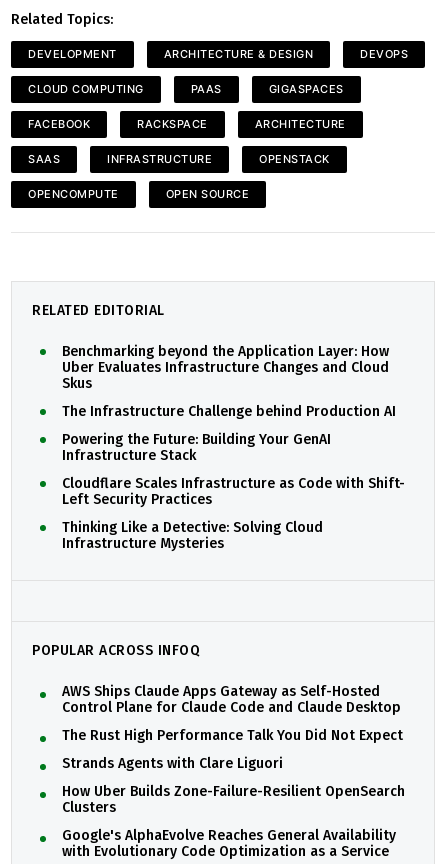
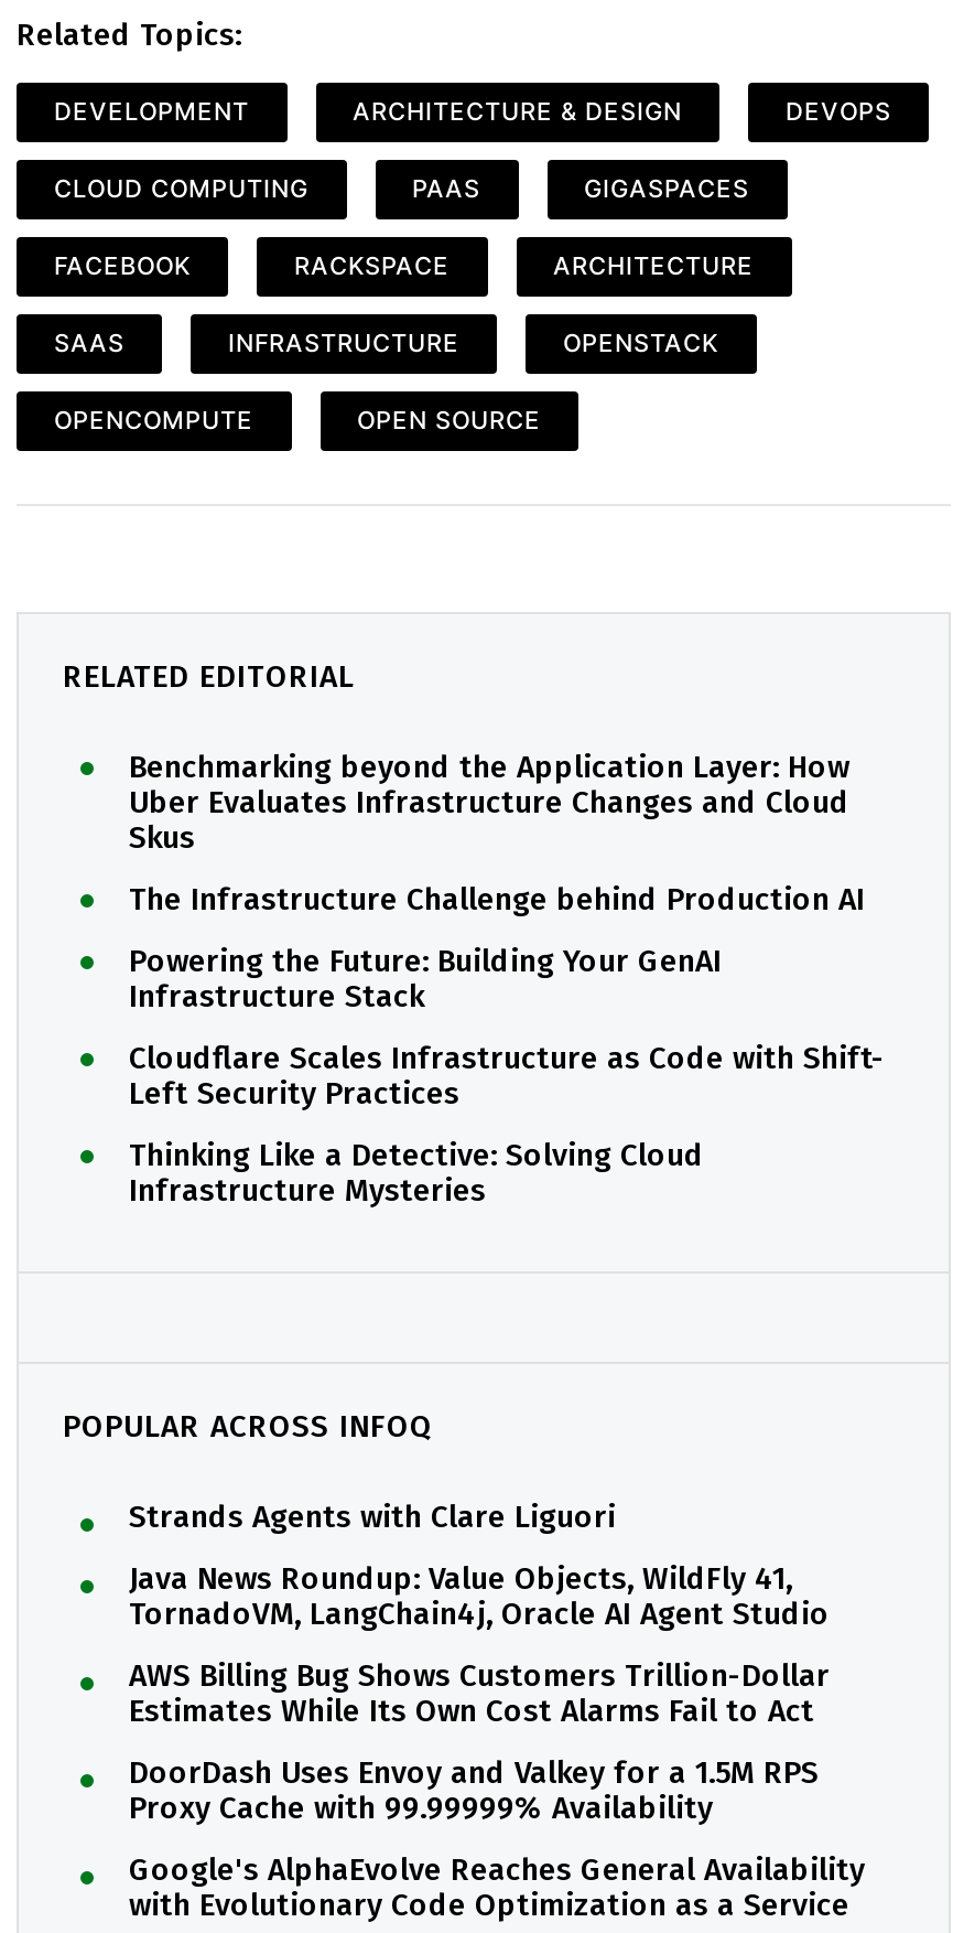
- AWS Ships Claude Apps Gateway as Self-Hosted
- Control Plane for Claude Code and Claude Desktop
- The Rust High Performance Talk You Did Not Expect

moved up: Strands Agents with Clare Liguori

- How Uber Builds Zone-Failure-Resilient OpenSearch
- Clusters
+ Java News Roundup: Value Objects, WildFly 41,
+ TornadoVM, LangChain4j, Oracle AI Agent Studio
+ AWS Billing Bug Shows Customers Trillion-Dollar
+ Estimates While Its Own Cost Alarms Fail to Act
+ DoorDash Uses Envoy and Valkey for a 1.5M RPS
+ Proxy Cache with 99.99999% Availability
